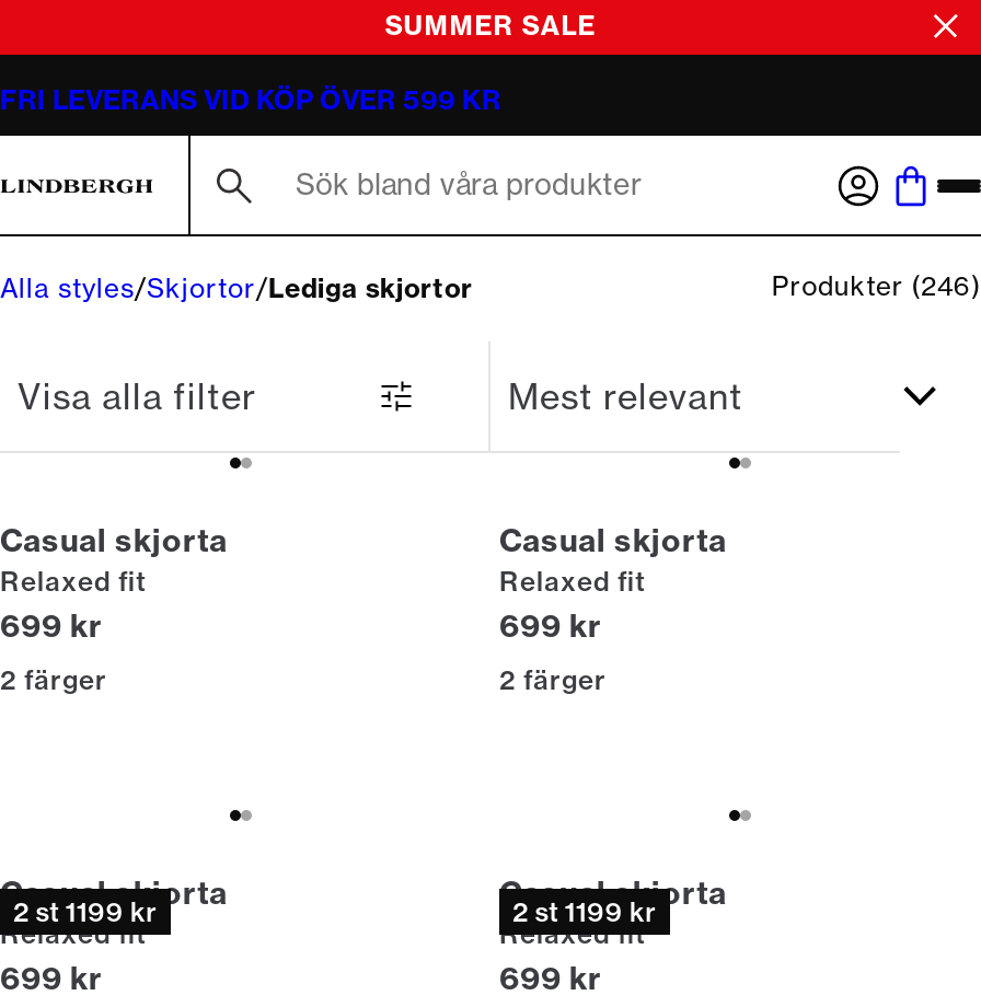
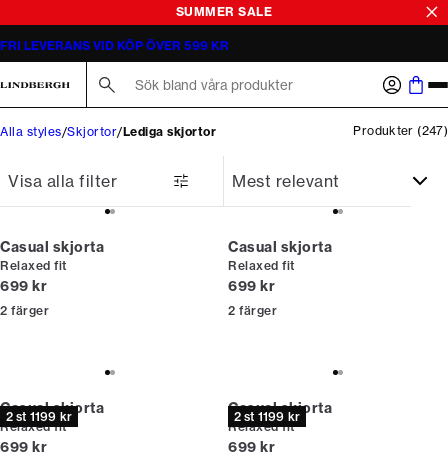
- Produkter (246)
+ Produkter (247)
